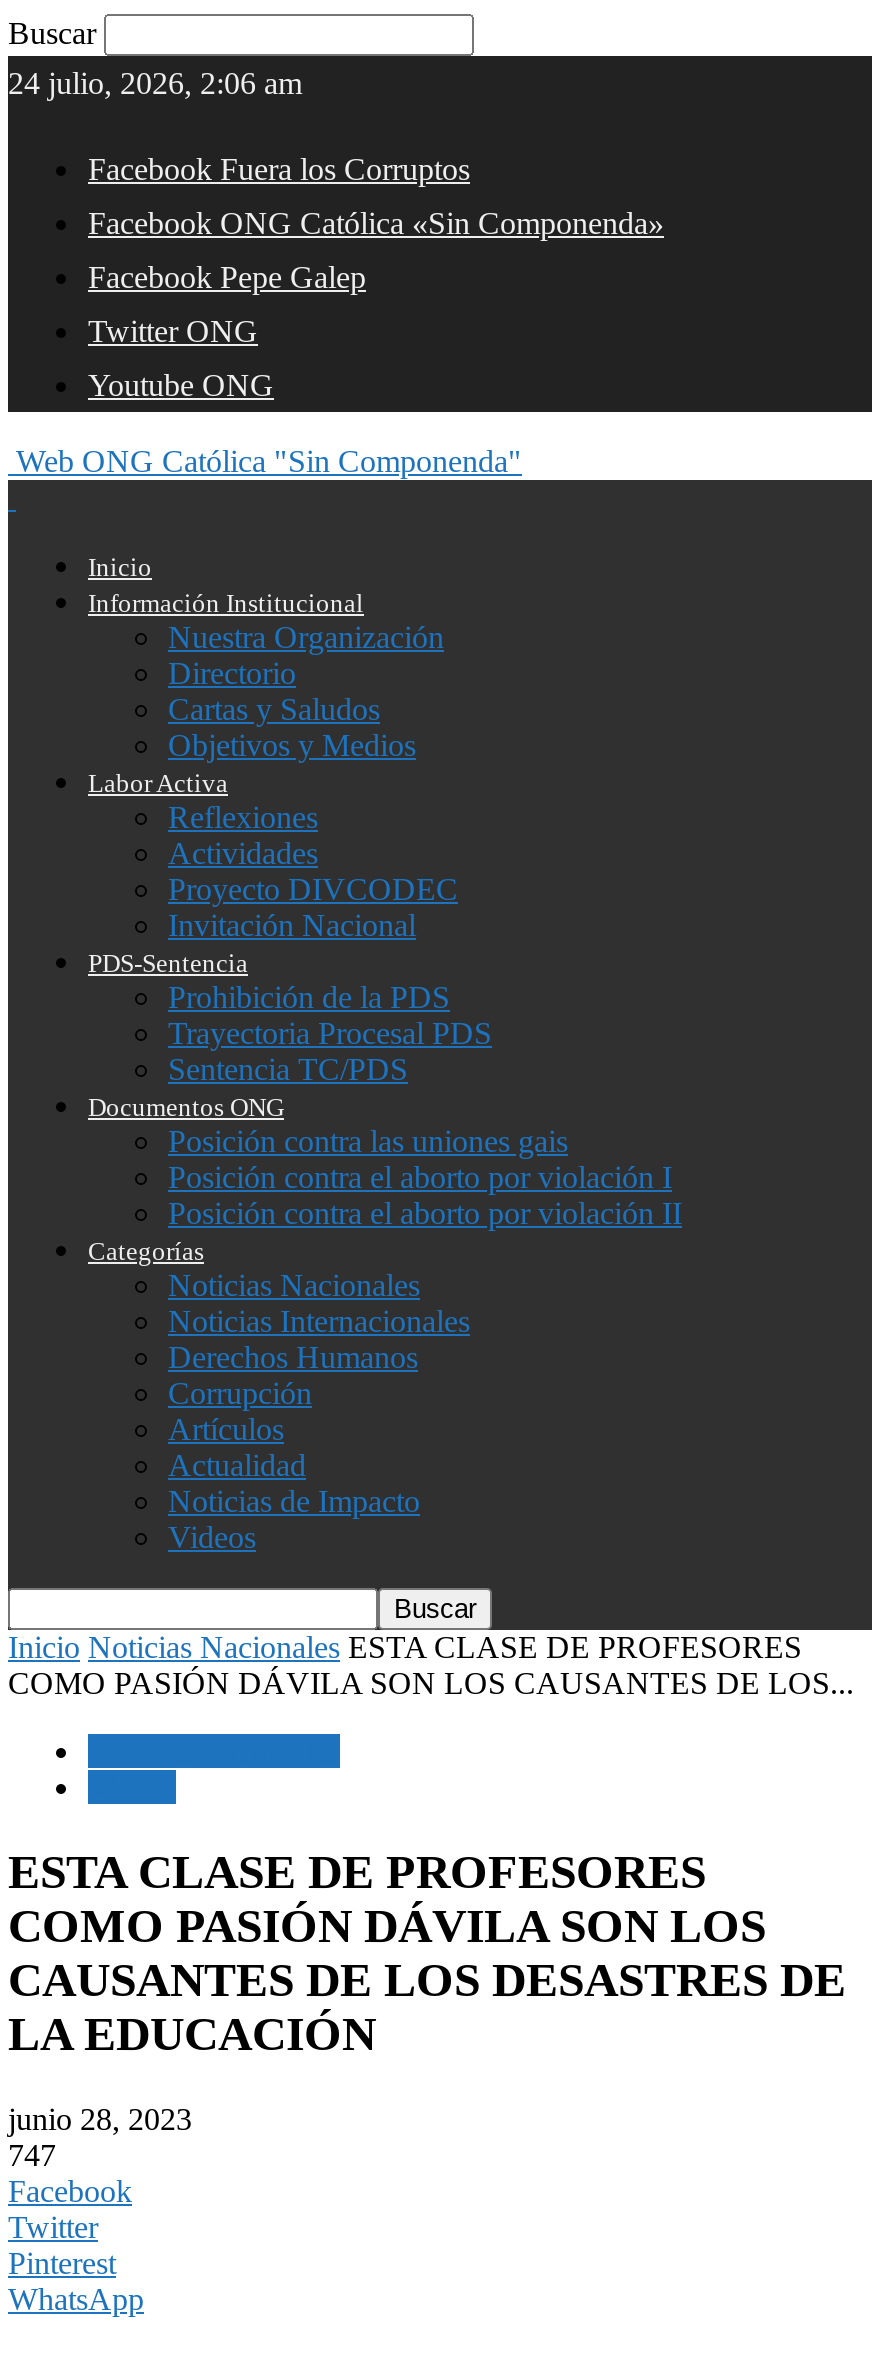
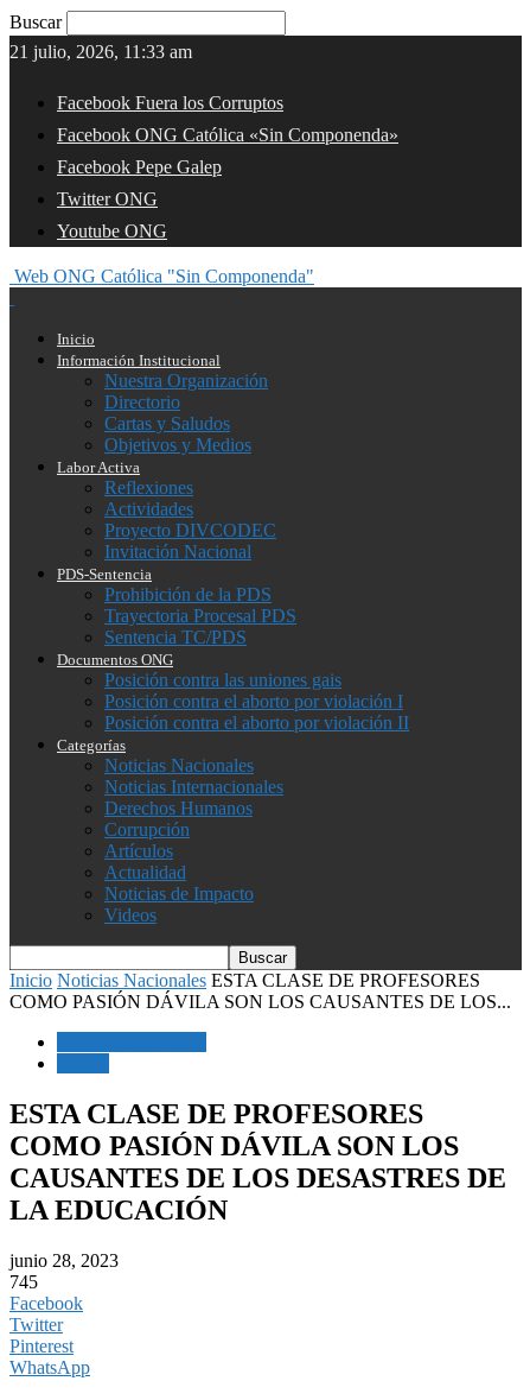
- 24 julio, 2026, 2:06 am
+ 21 julio, 2026, 11:33 am

- 747
+ 745
